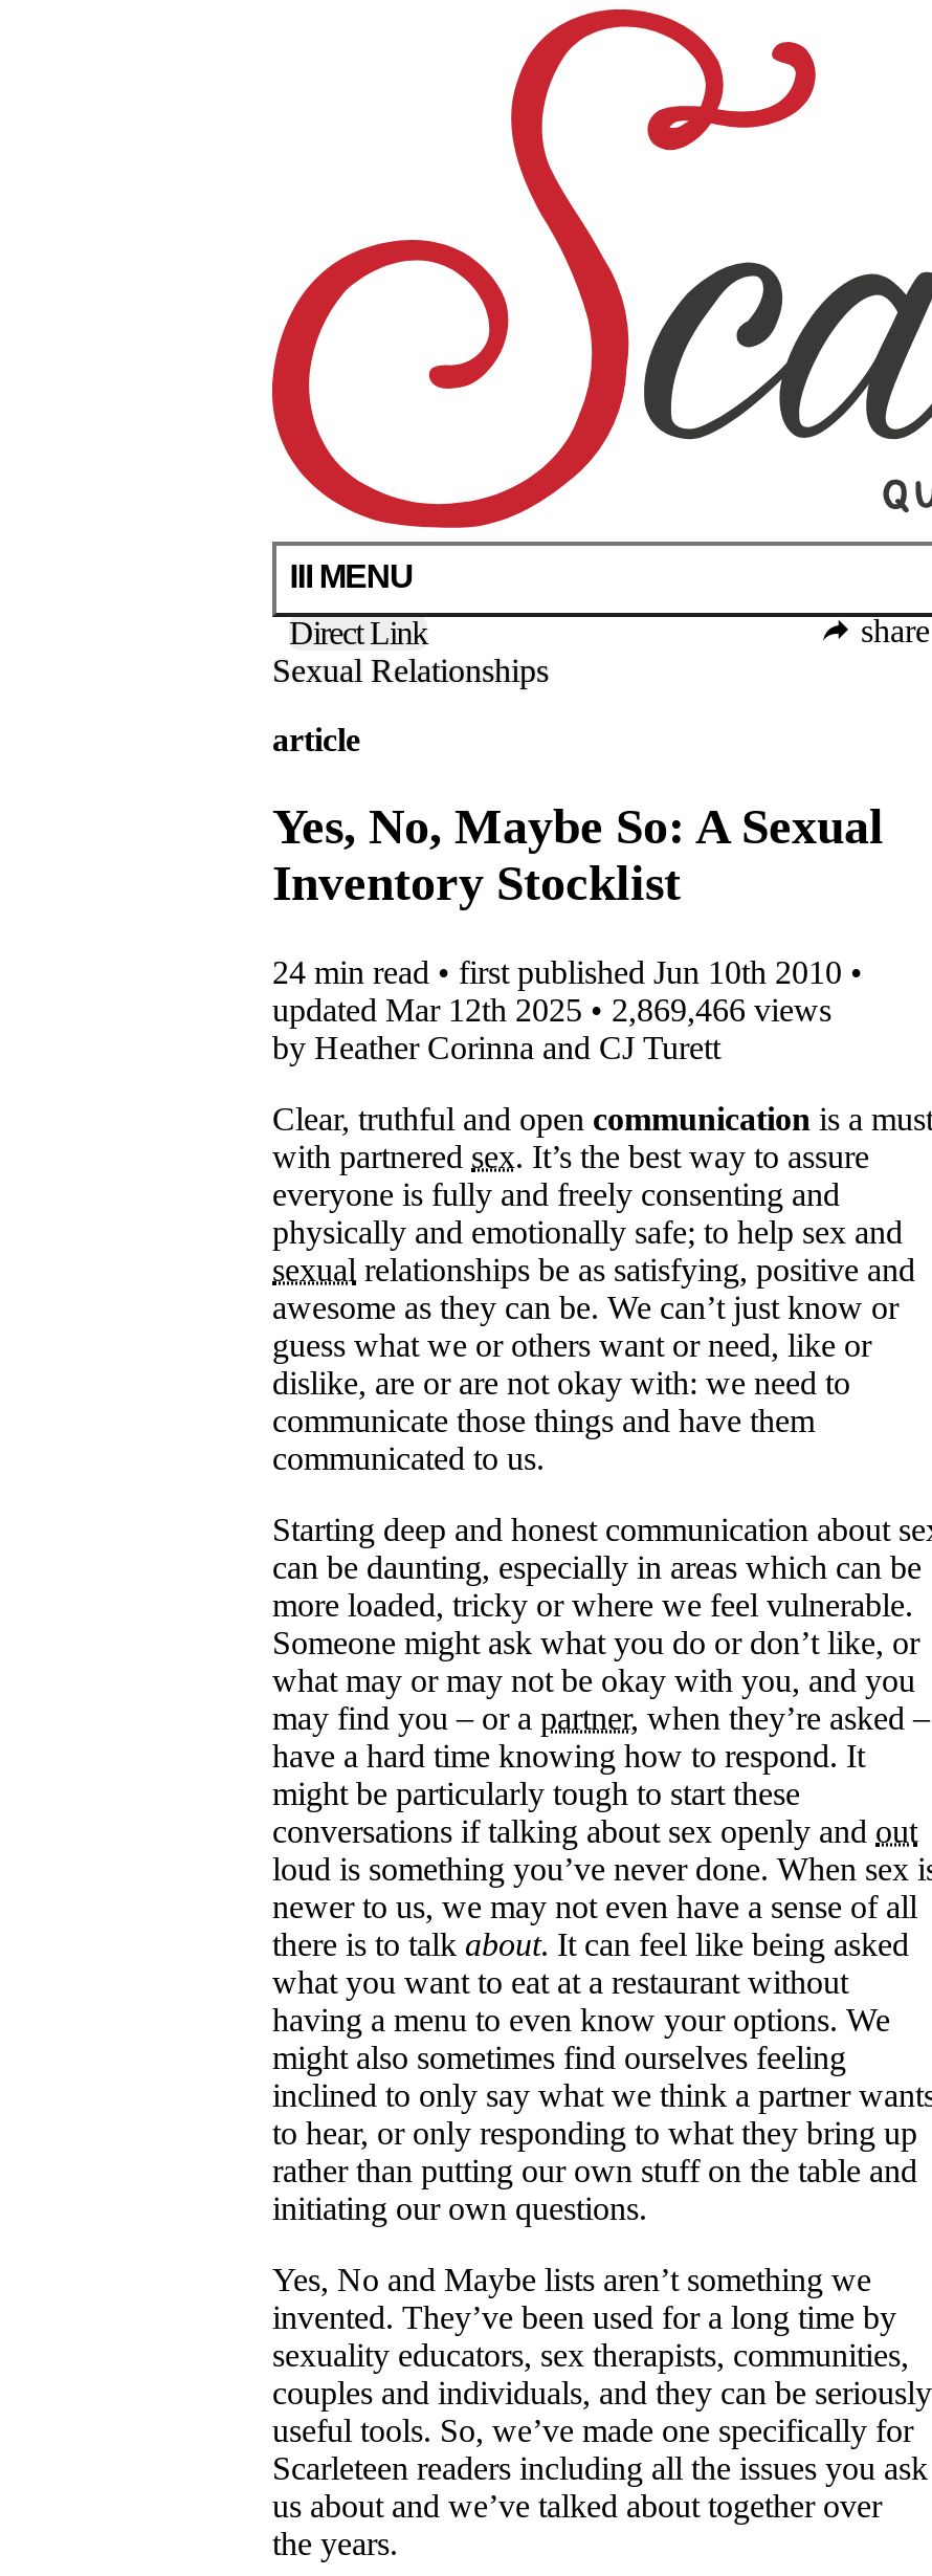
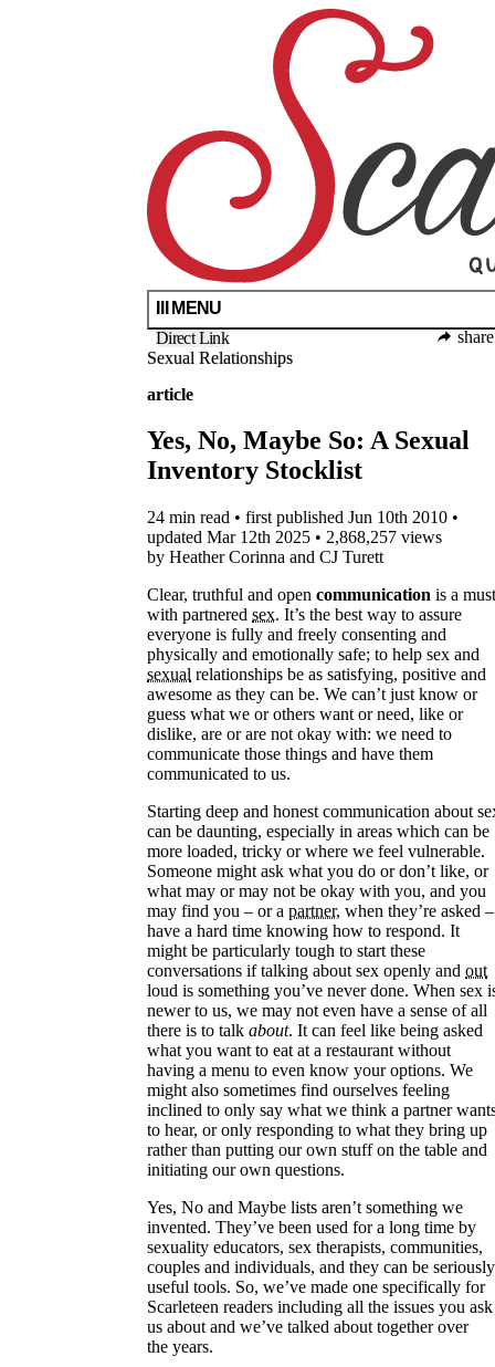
- updated Mar 12th 2025 • 2,869,466 views
+ updated Mar 12th 2025 • 2,868,257 views
